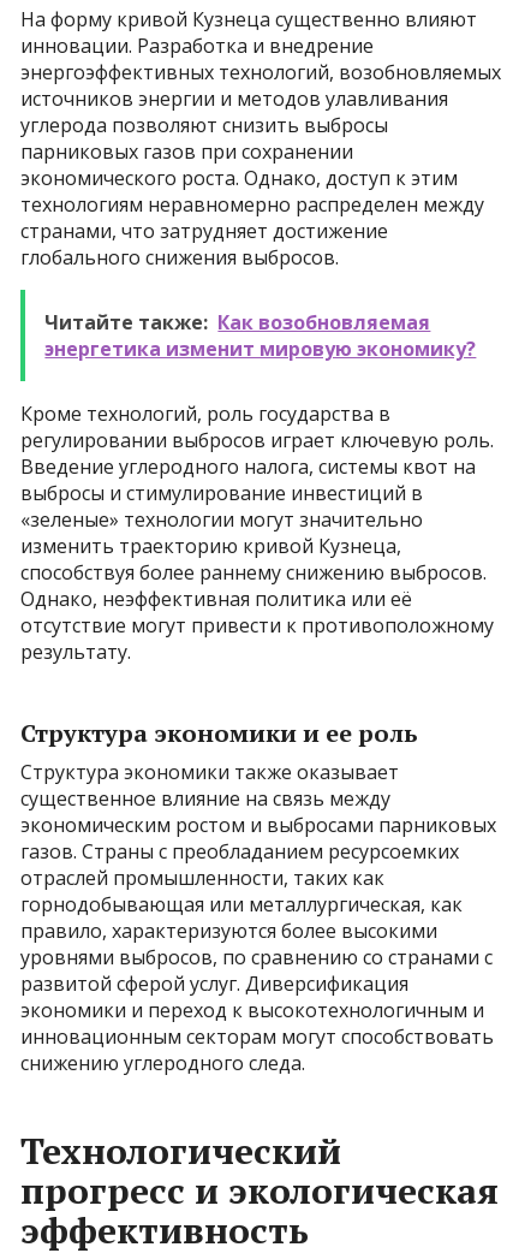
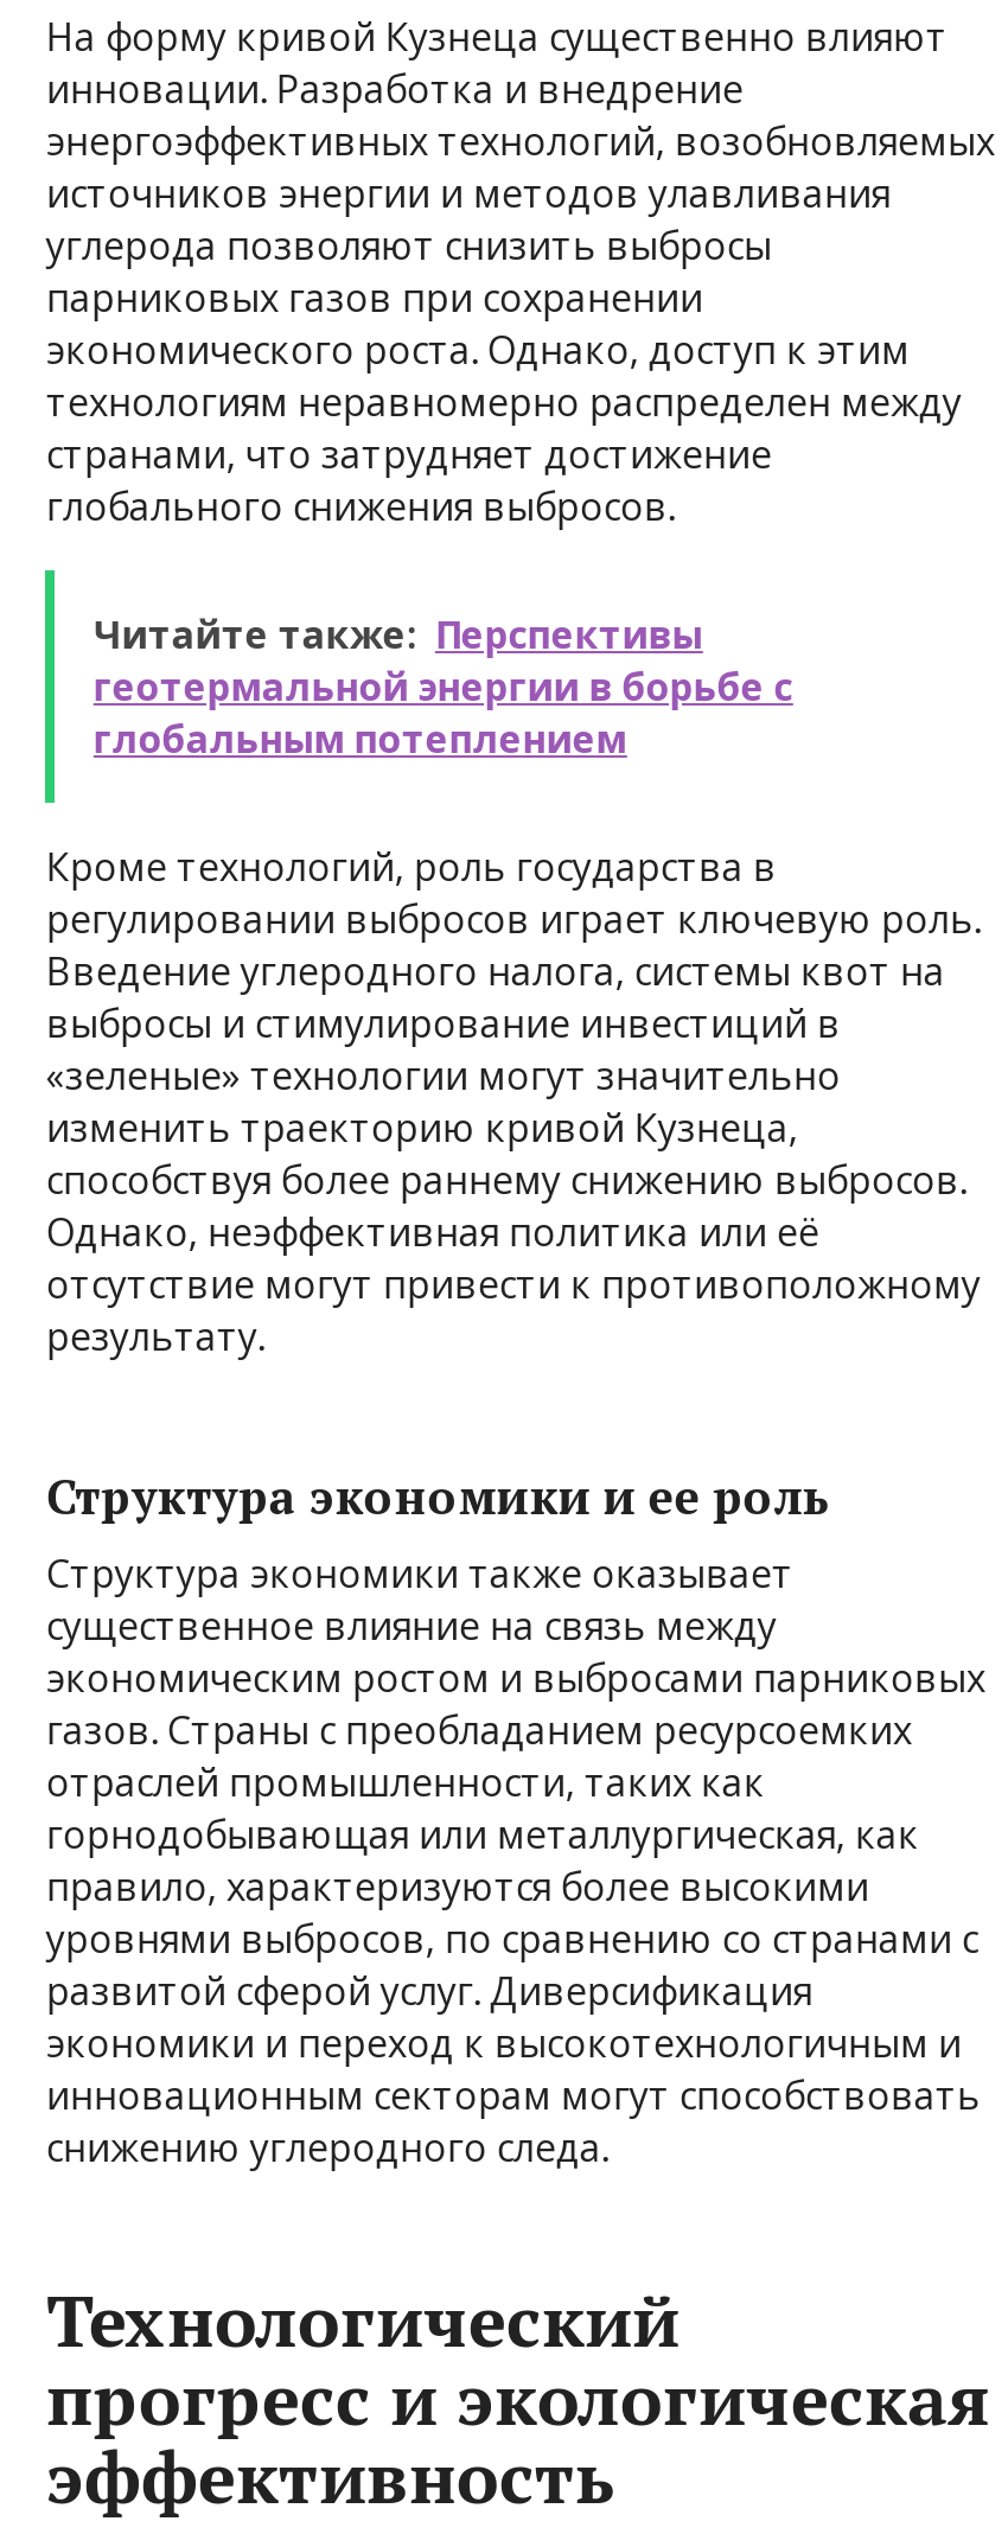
- Читайте также: Как возобновляемая
- энергетика изменит мировую экономику?
+ Читайте также: Перспективы
+ геотермальной энергии в борьбе с
+ глобальным потеплением
